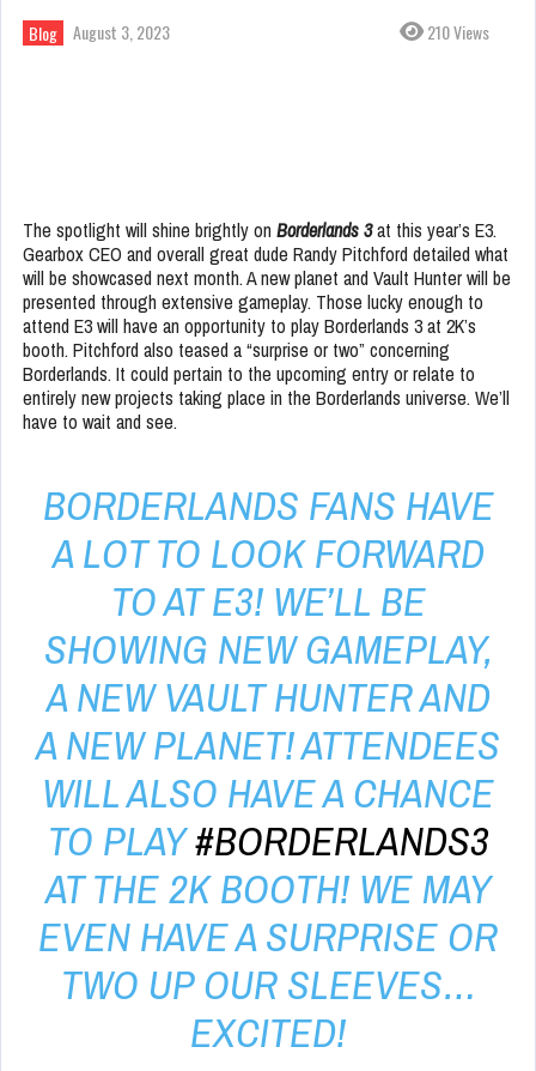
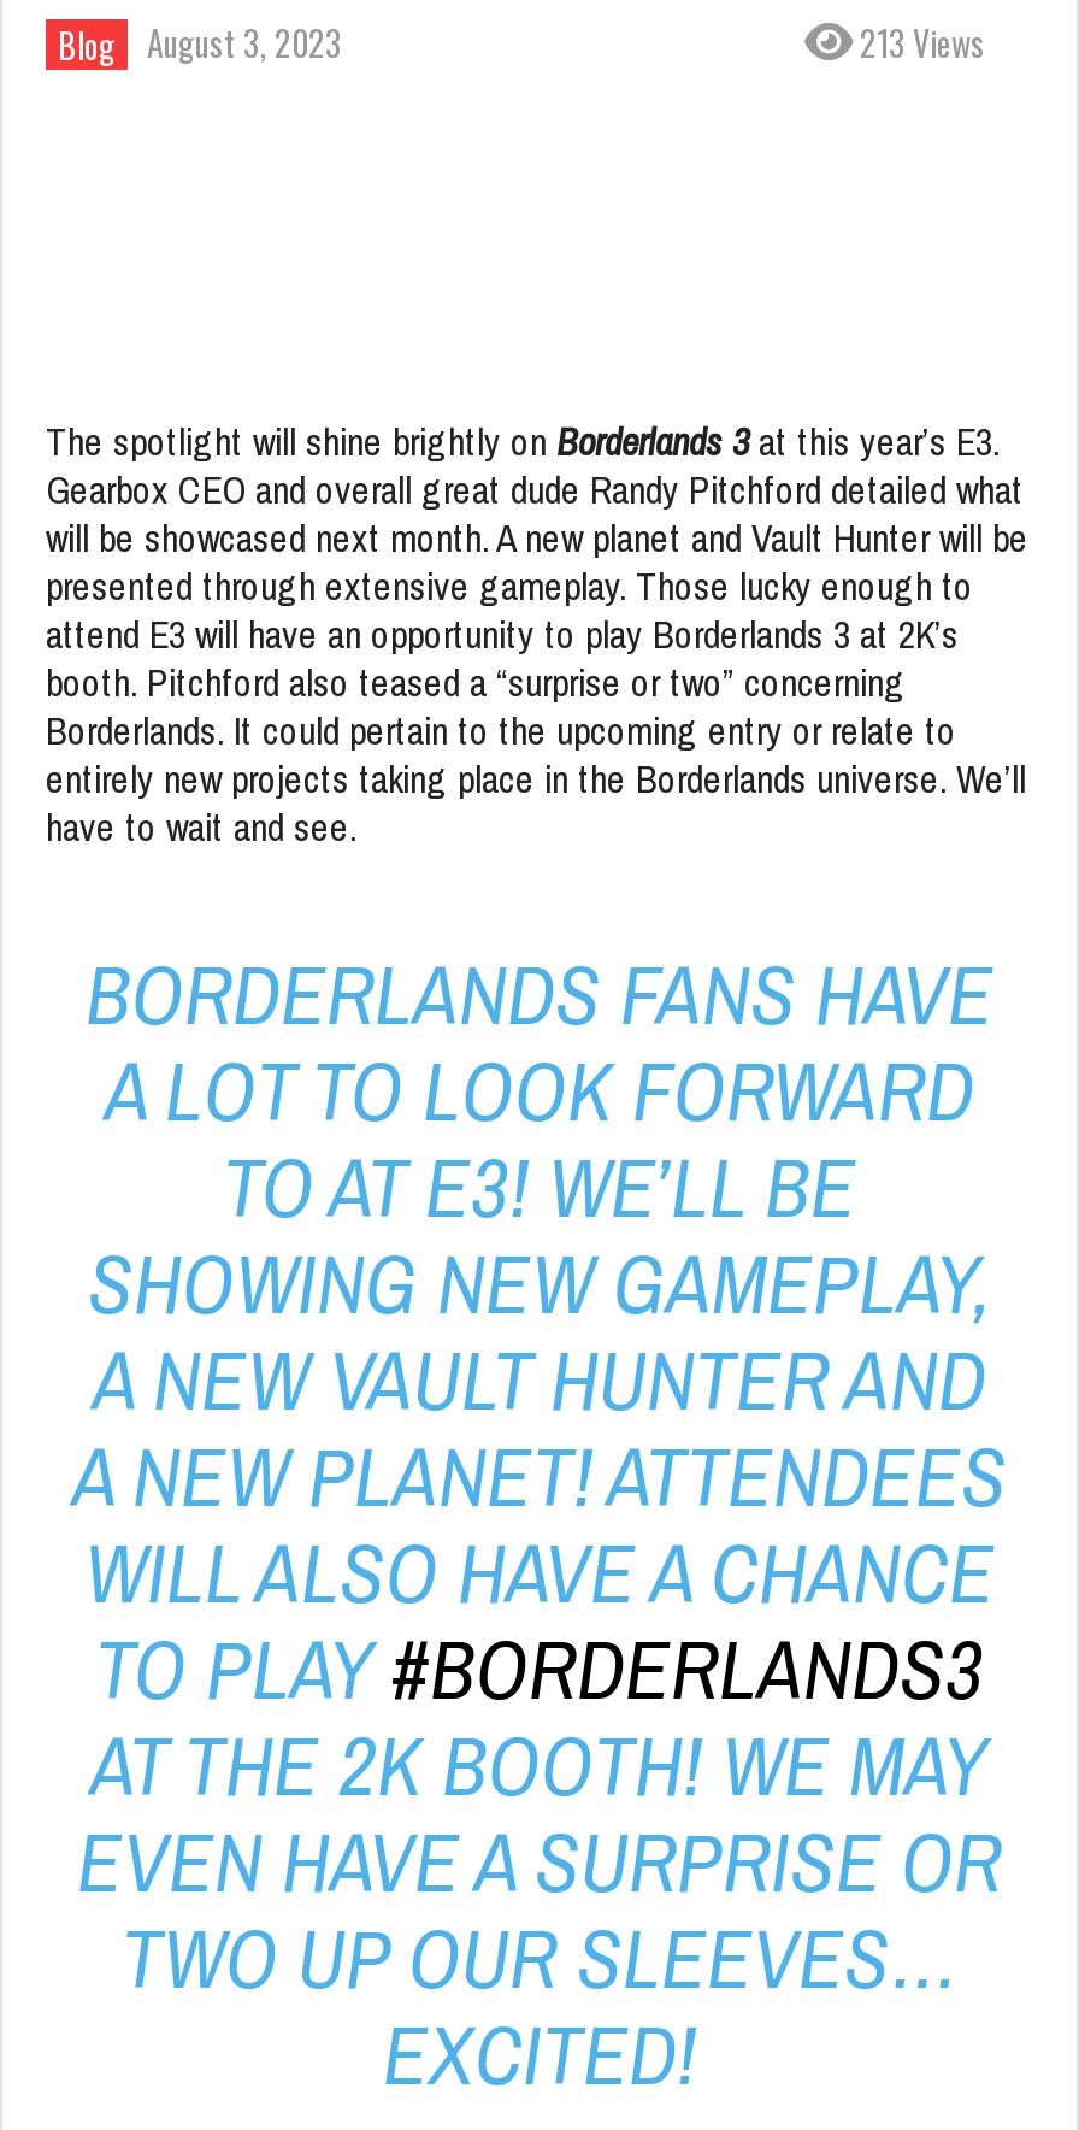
- 210 Views
+ 213 Views
